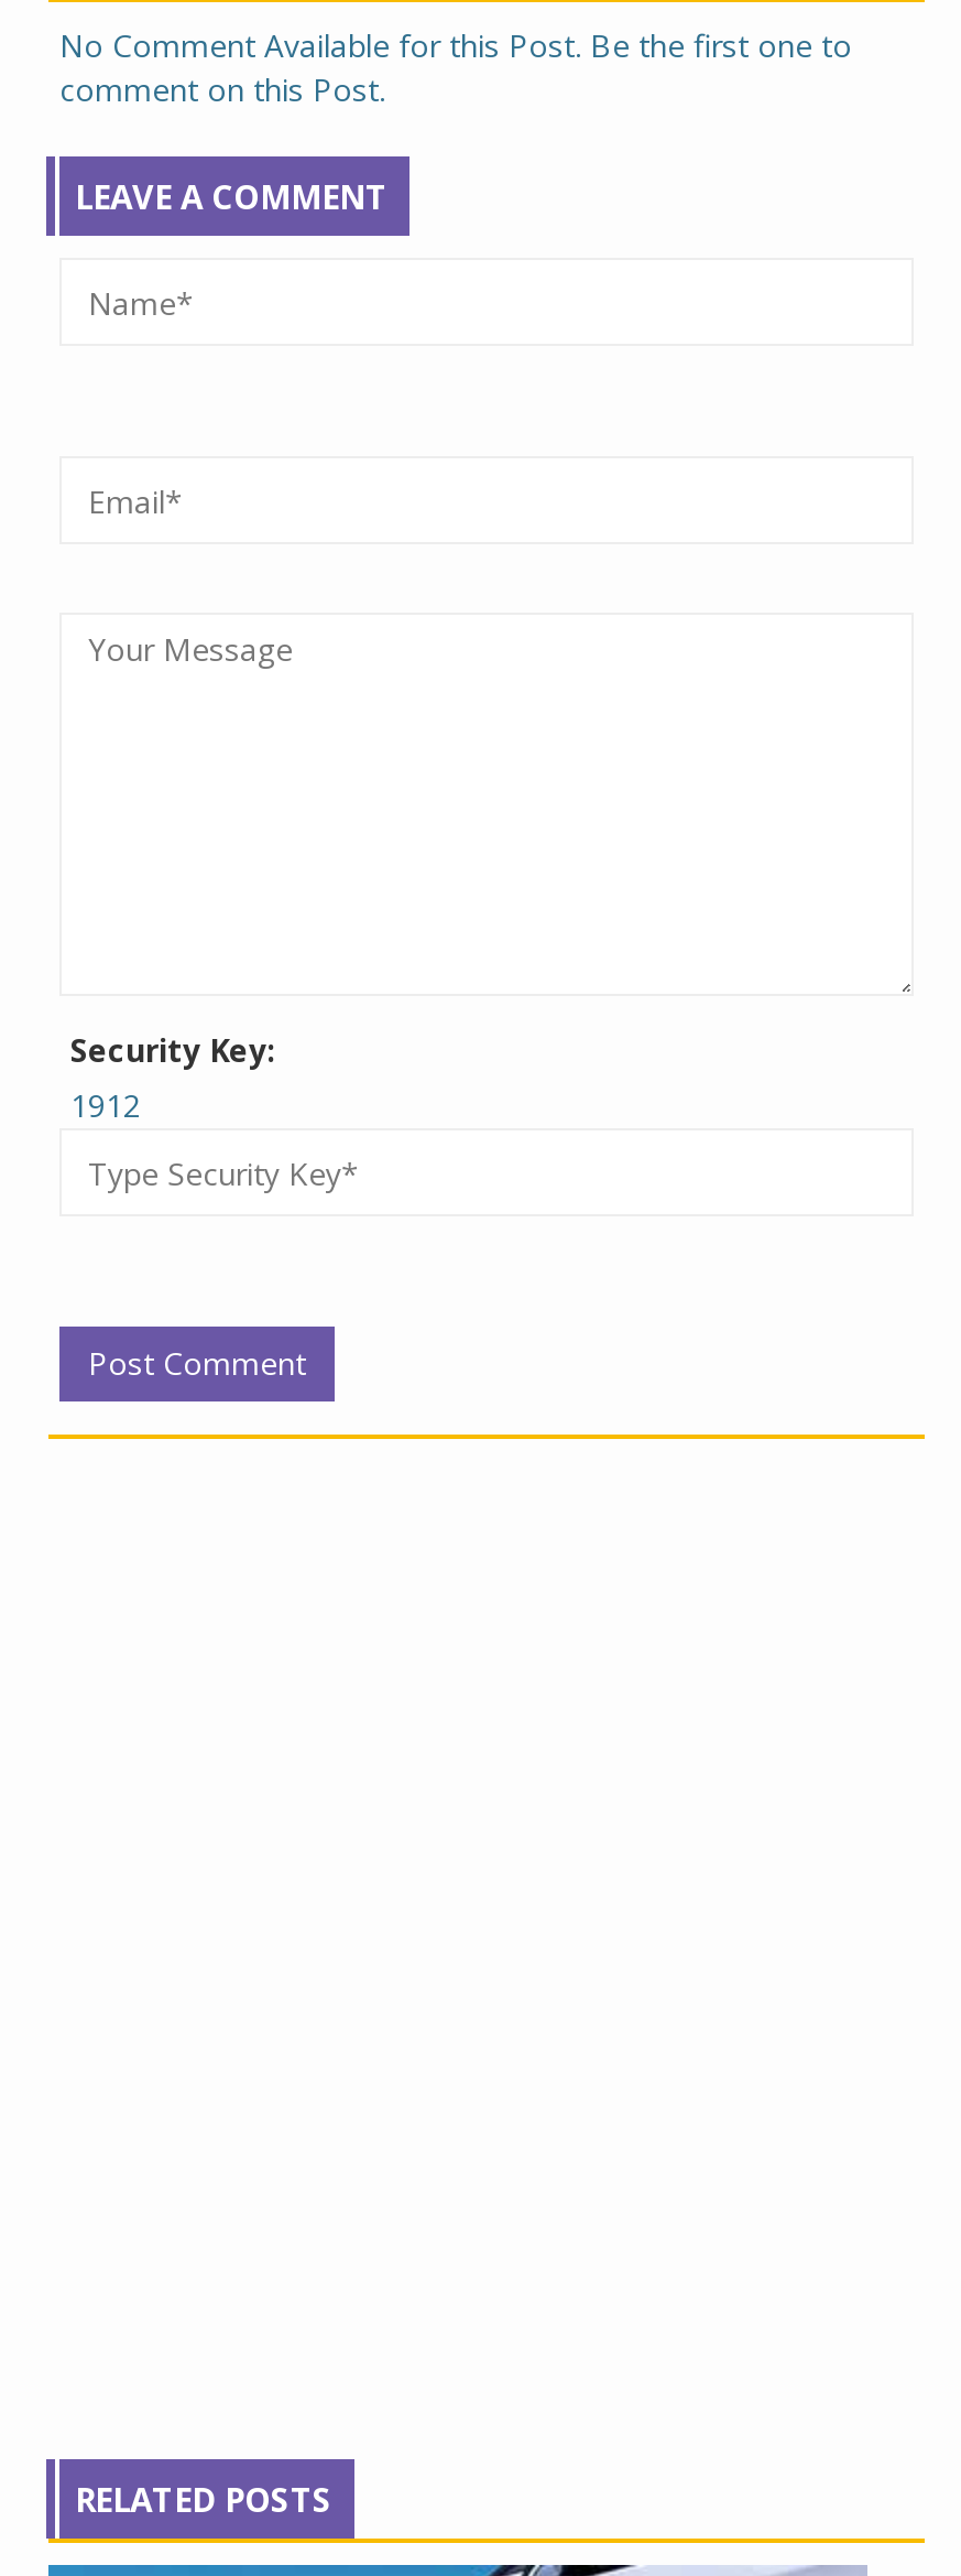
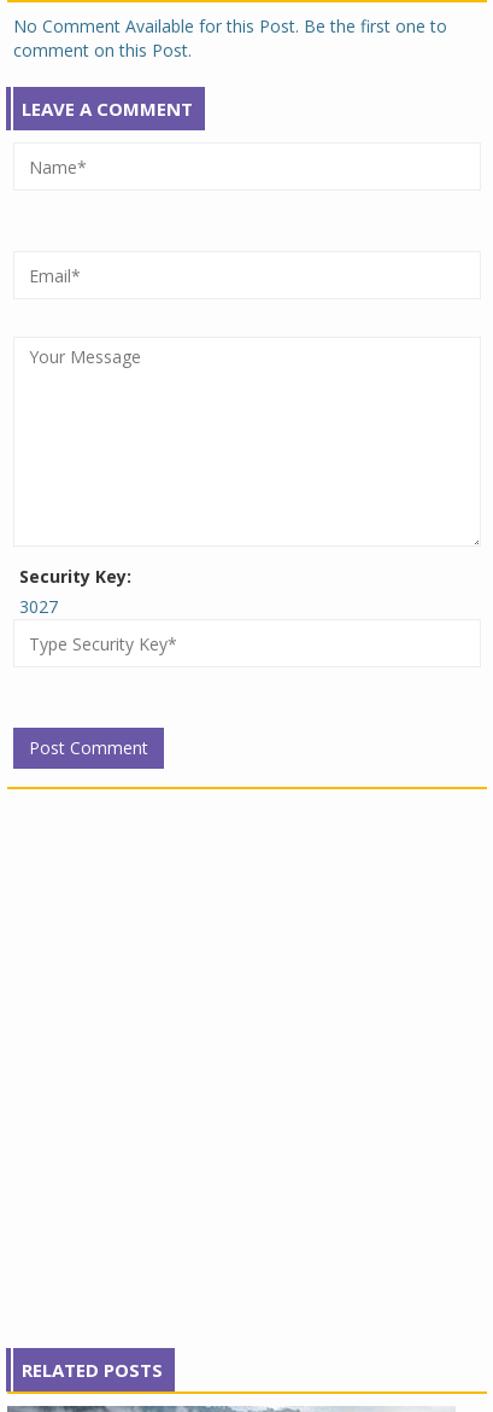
- 1912
+ 3027
